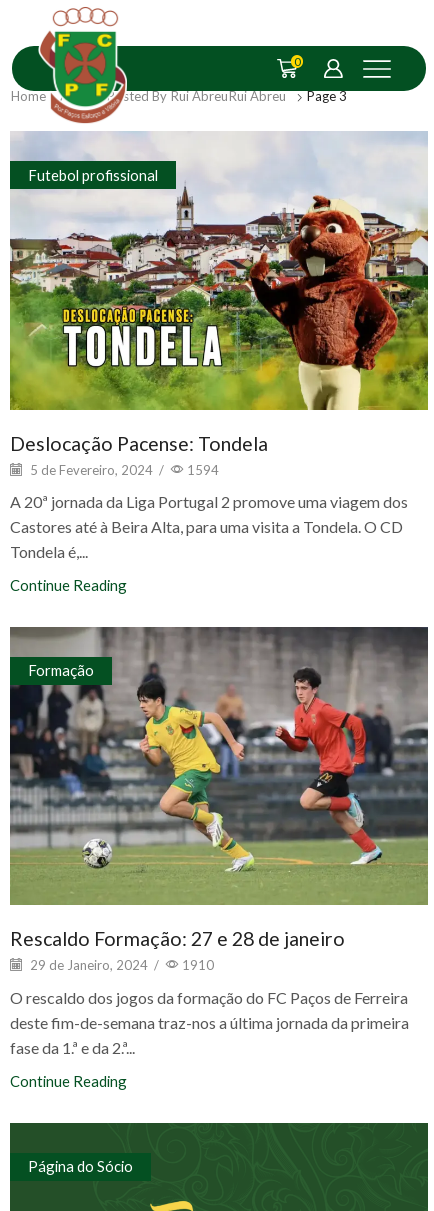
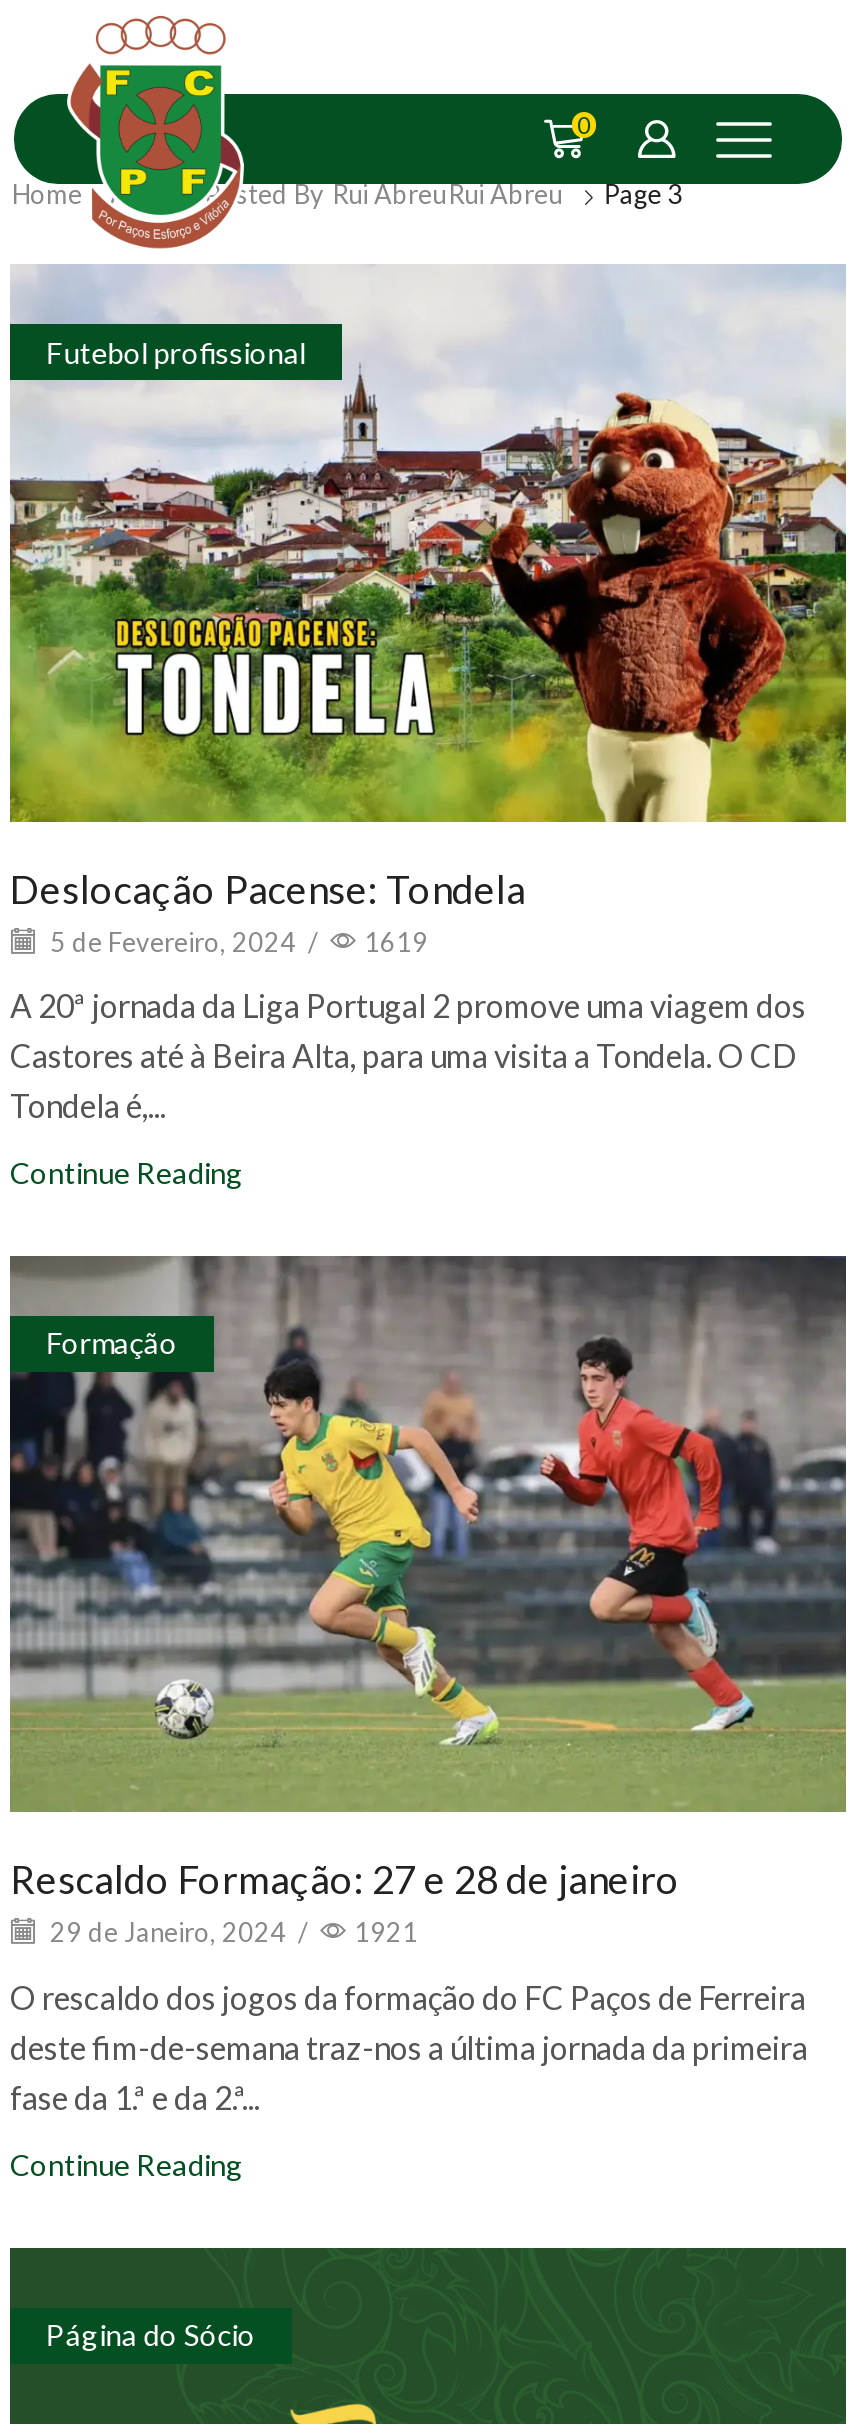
- 5 de Fevereiro, 2024 / 1594
+ 5 de Fevereiro, 2024 / 1619

- 29 de Janeiro, 2024 / 1910
+ 29 de Janeiro, 2024 / 1921
